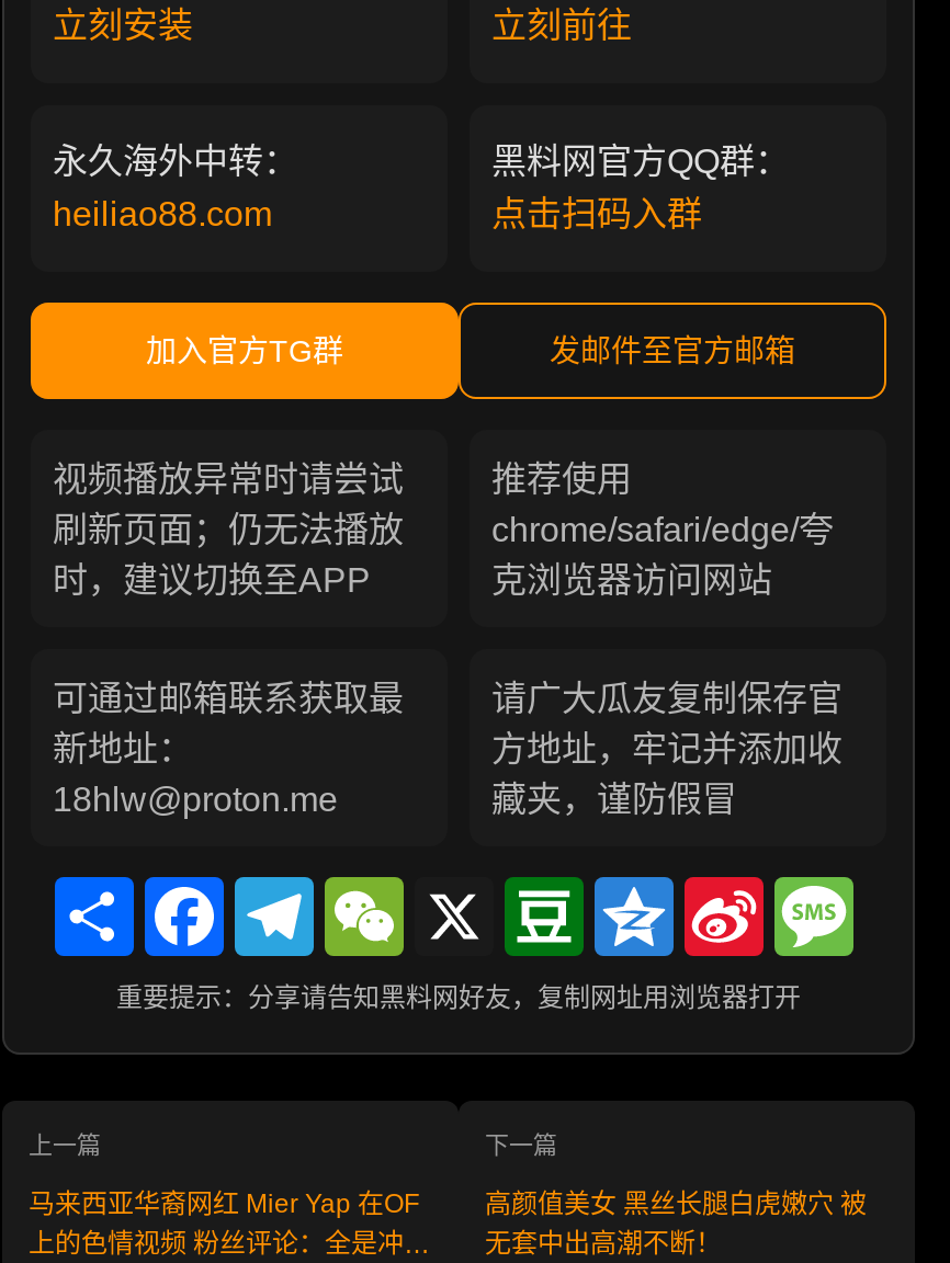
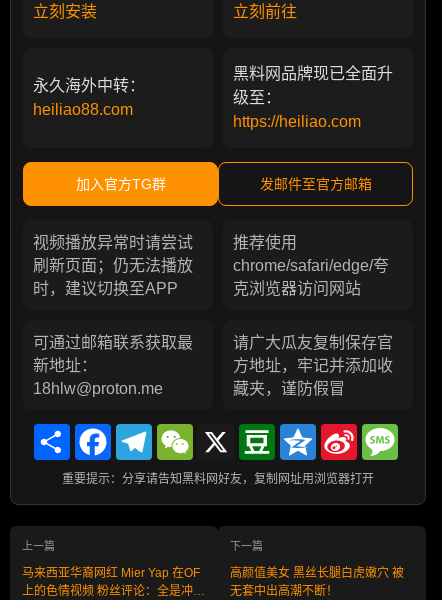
- 黑料网官方QQ群：
- 点击扫码入群
+ 黑料网品牌现已全面升
+ 级至：
+ https://heiliao.com
